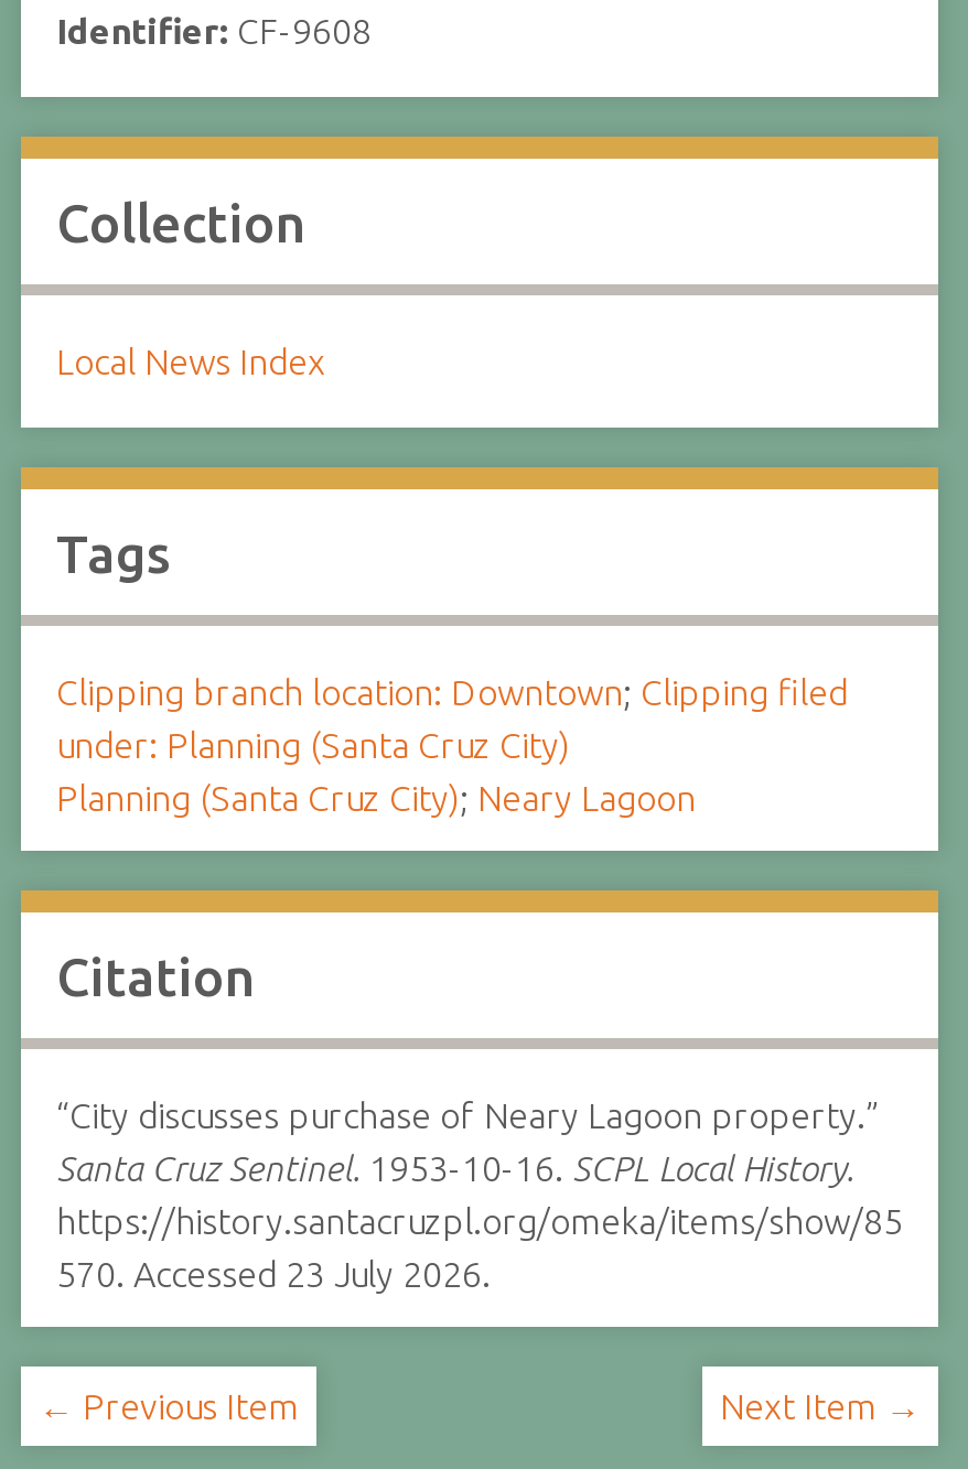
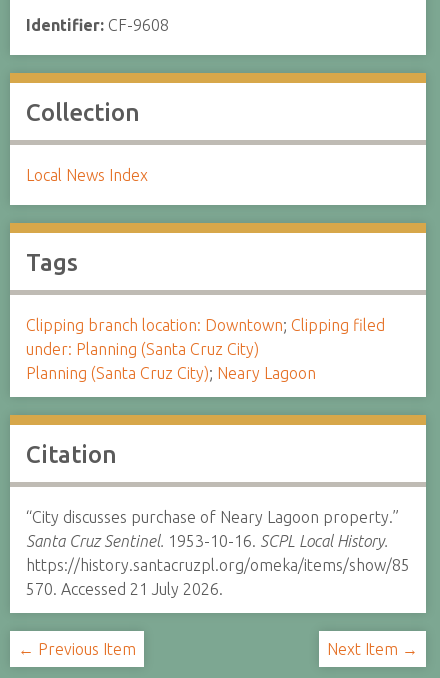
- 570. Accessed 23 July 2026.
+ 570. Accessed 21 July 2026.
